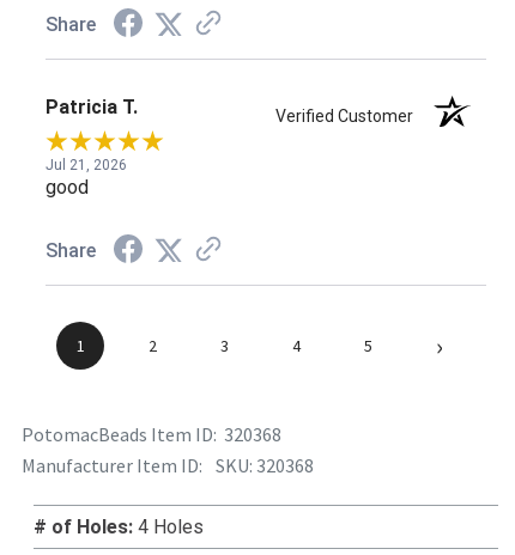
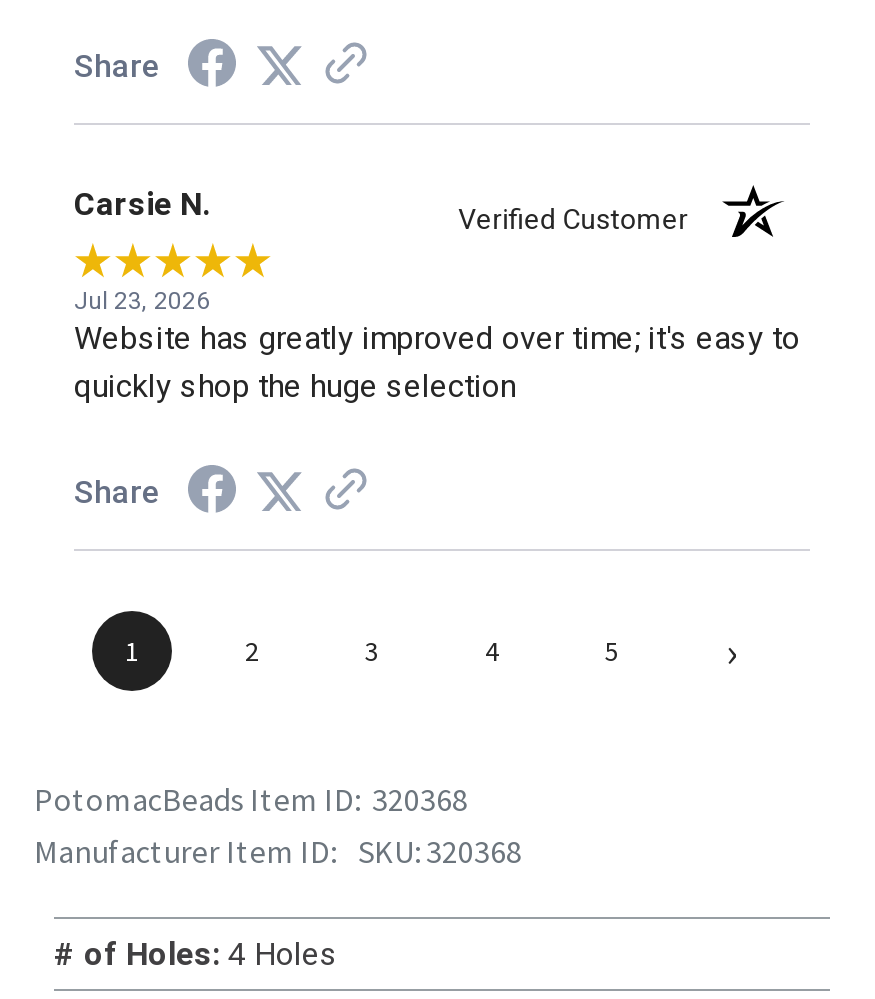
- Patricia T.
+ Carsie N.

- Jul 21, 2026
- good
+ Jul 23, 2026
+ Website has greatly improved over time; it's easy to
+ quickly shop the huge selection
